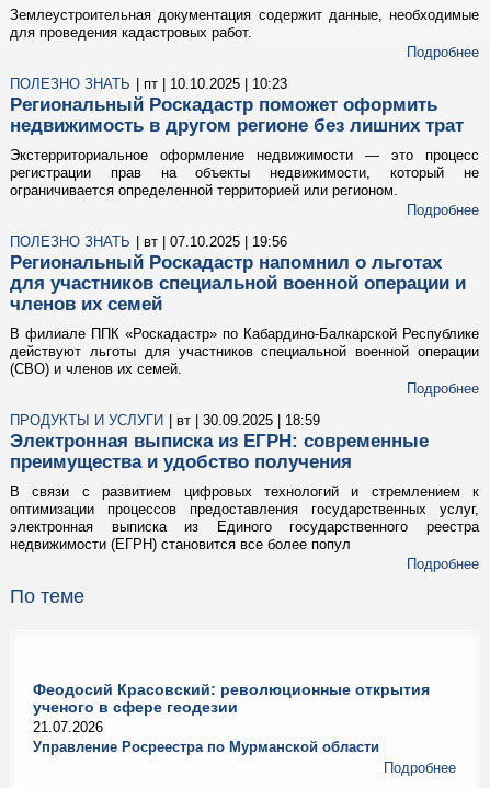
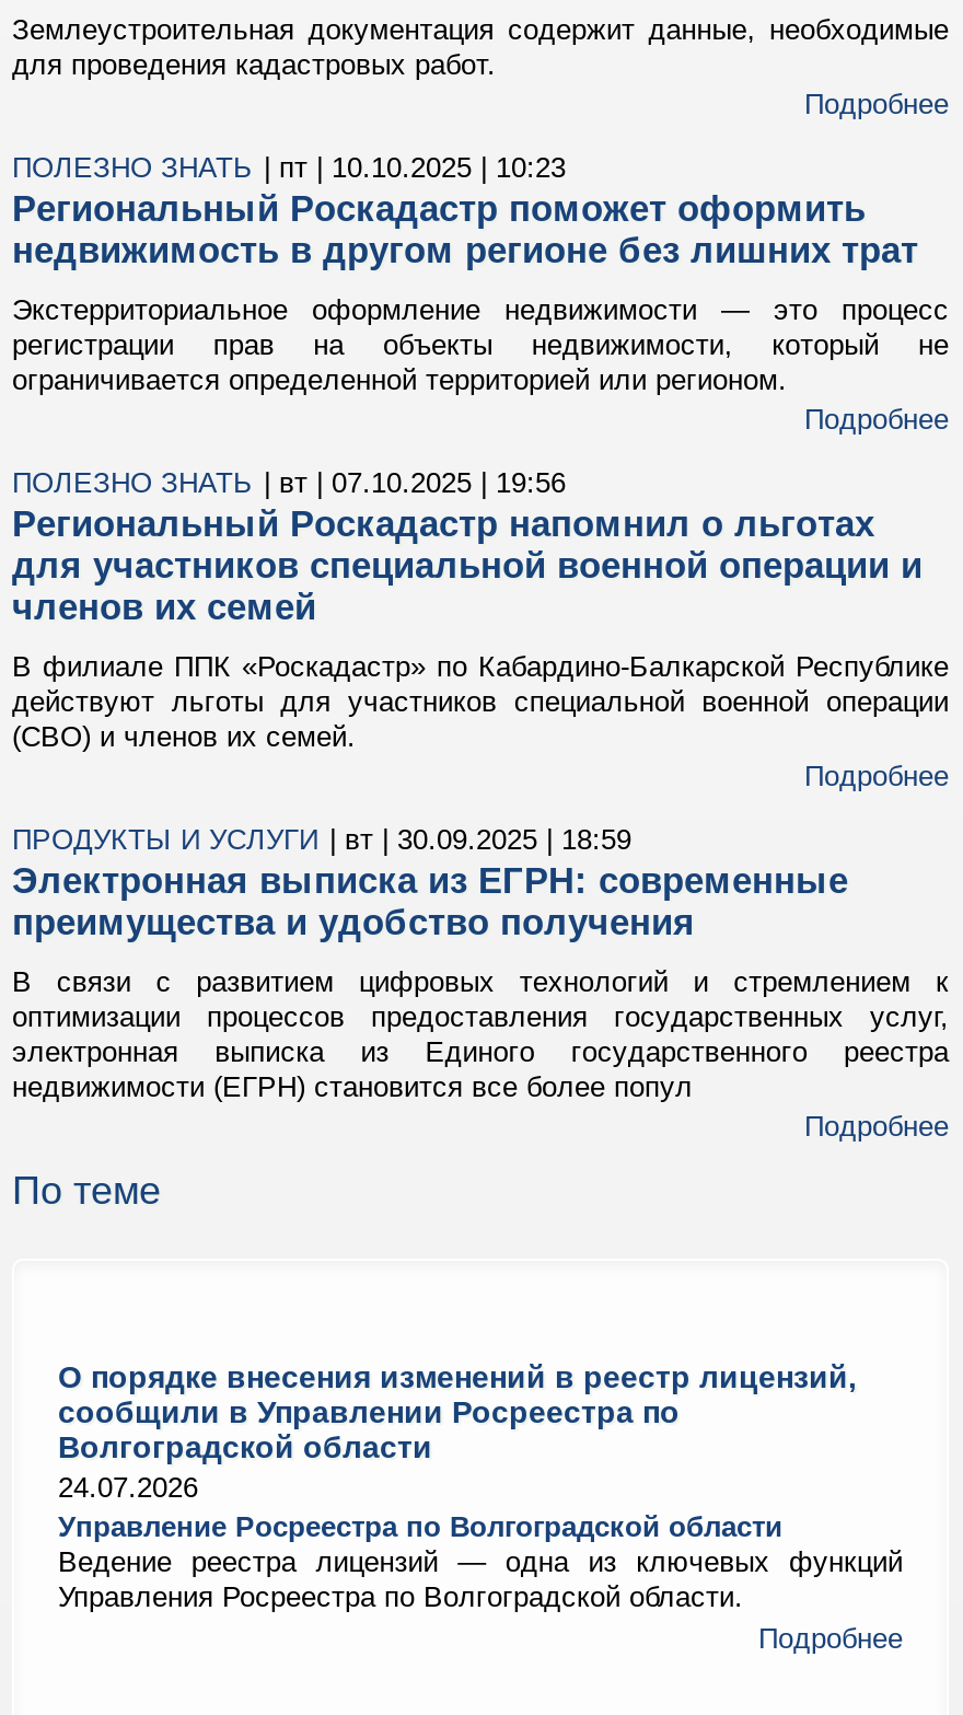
- Феодосий Красовский: революционные открытия
- ученого в сфере геодезии
- 21.07.2026
- Управление Росреестра по Мурманской области
+ О порядке внесения изменений в реестр лицензий,
+ сообщили в Управлении Росреестра по
+ Волгоградской области
+ 24.07.2026
+ Управление Росреестра по Волгоградской области
+ Ведение реестра лицензий — одна из ключевых функций
+ Управления Росреестра по Волгоградской области.
